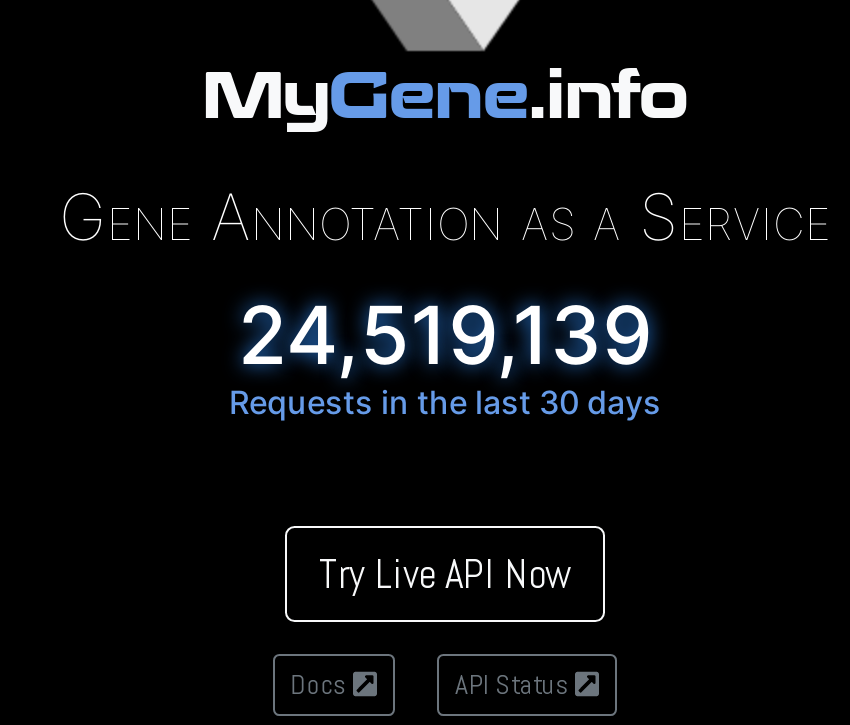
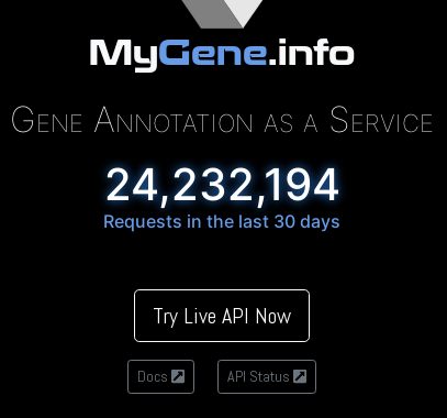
- 24,519,139
+ 24,232,194
